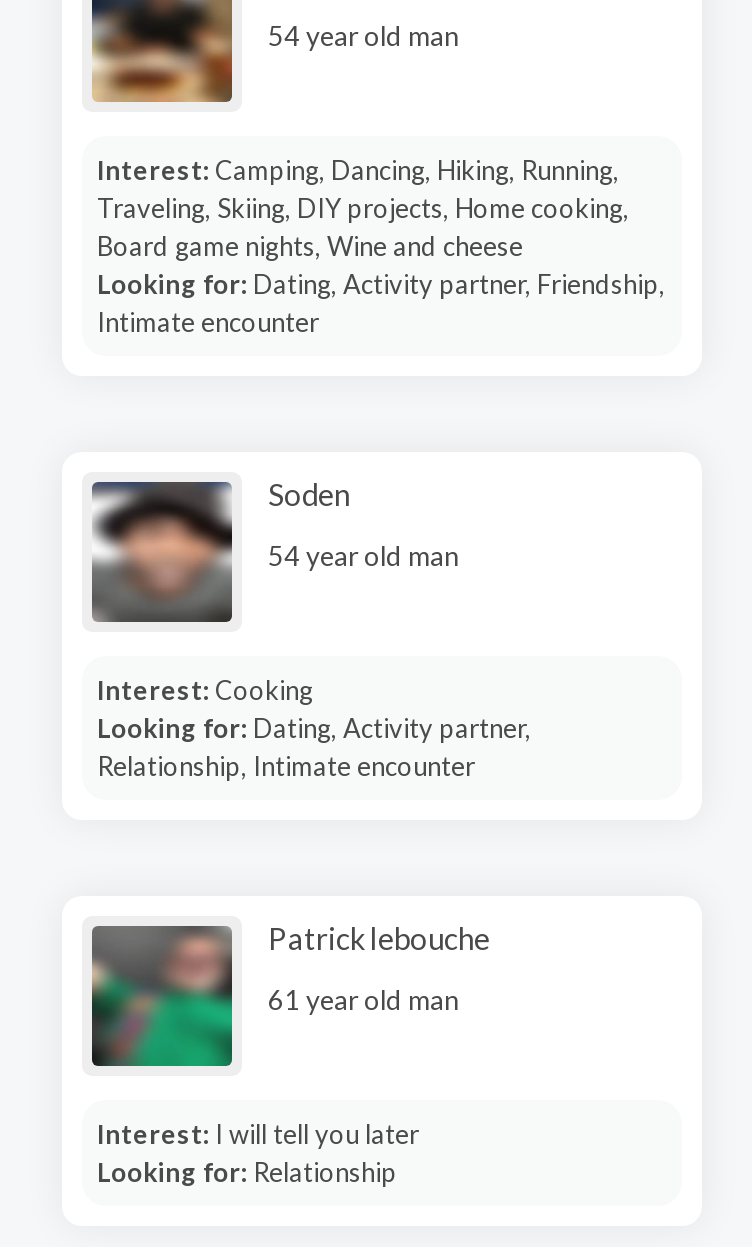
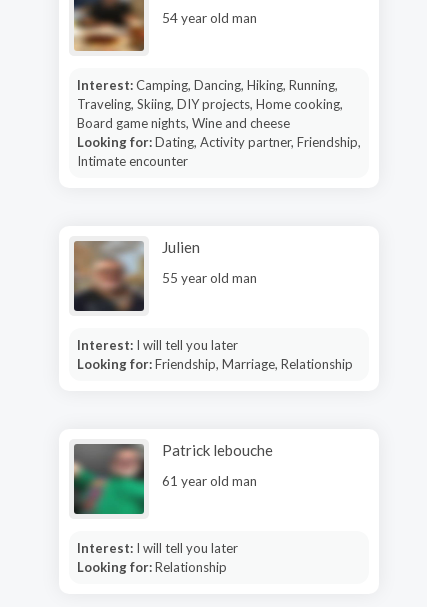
- [image]
- Soden
+ [image]
+ Julien

- 54 year old man
+ 55 year old man

- Interest: Cooking
- Looking for: Dating, Activity partner,
- Relationship, Intimate encounter
+ Interest: I will tell you later
+ Looking for: Friendship, Marriage, Relationship
